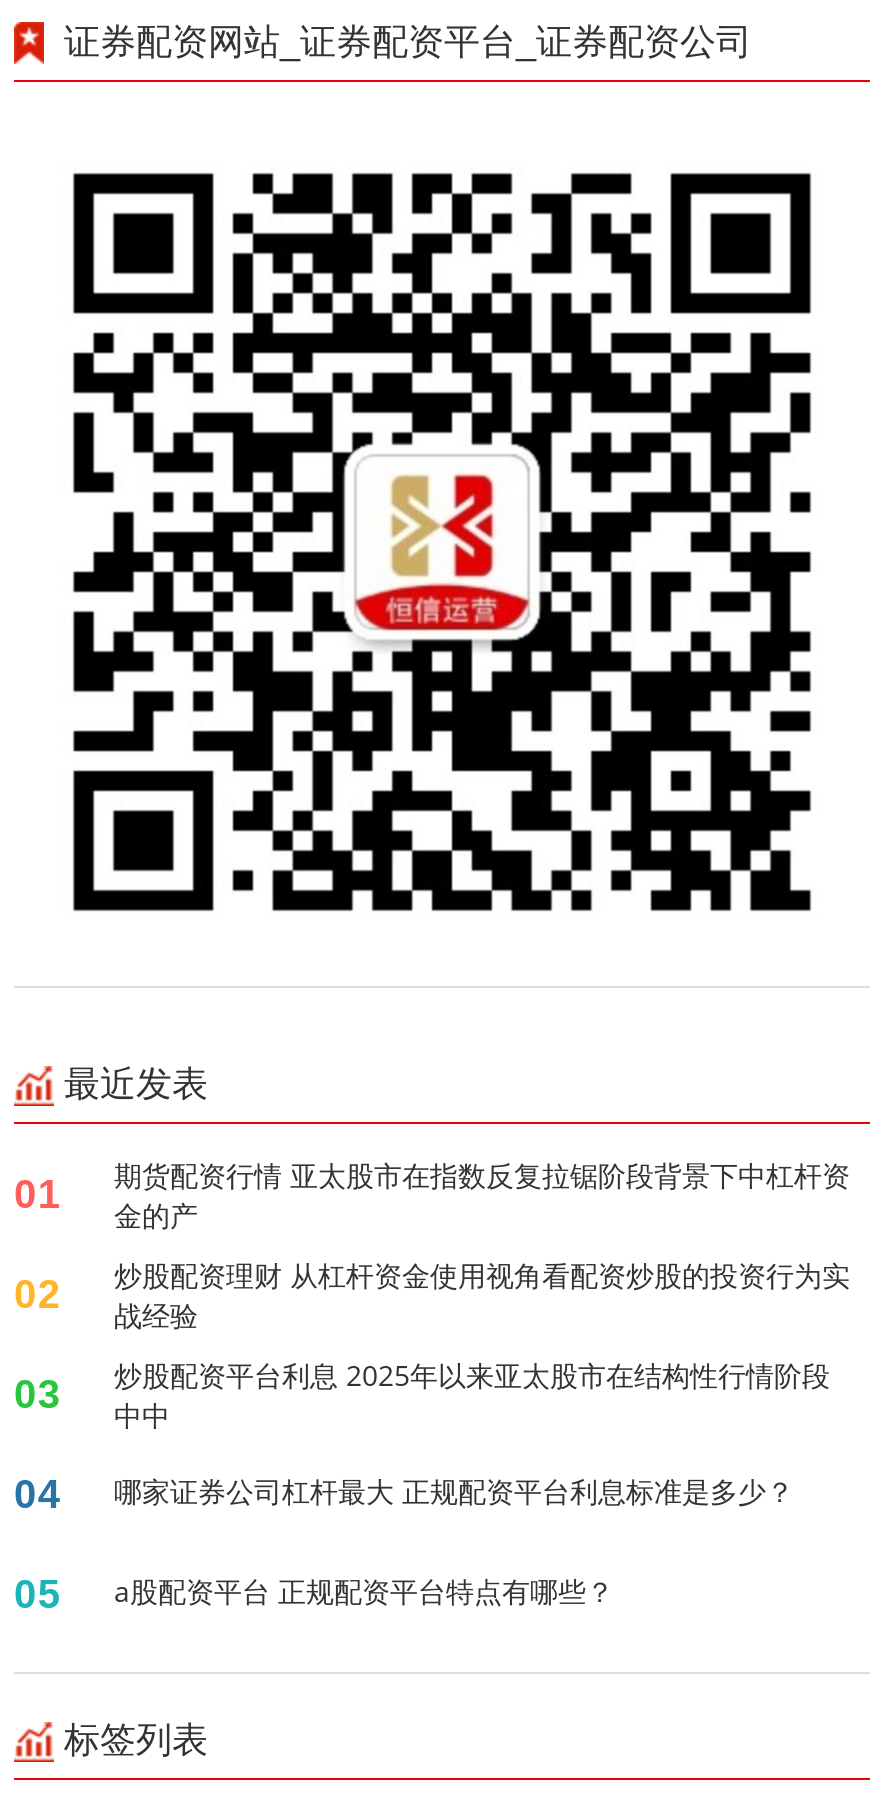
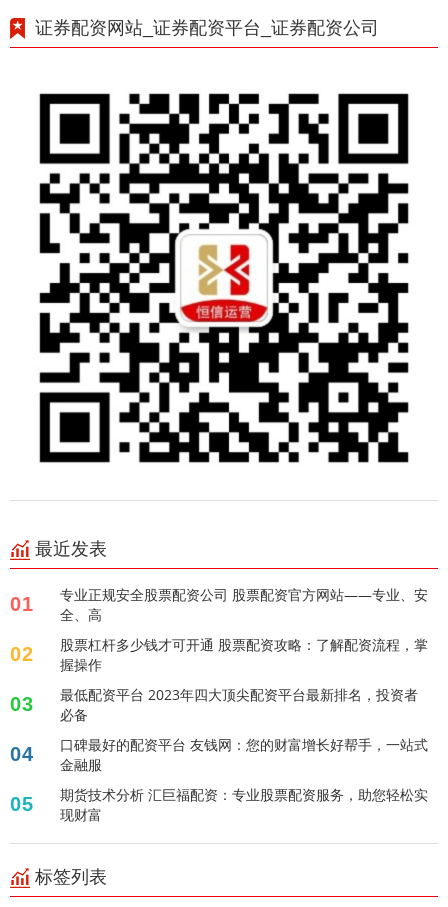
- 期货配资行情 亚太股市在指数反复拉锯阶段背景下中杠杆资
- 金的产
+ 专业正规安全股票配资公司 股票配资官方网站——专业、安
+ 全、高

- 炒股配资理财 从杠杆资金使用视角看配资炒股的投资行为实
- 战经验
+ 股票杠杆多少钱才可开通 股票配资攻略：了解配资流程，掌
+ 握操作

- 炒股配资平台利息 2025年以来亚太股市在结构性行情阶段
- 中中
+ 最低配资平台 2023年四大顶尖配资平台最新排名，投资者
+ 必备

- 哪家证券公司杠杆最大 正规配资平台利息标准是多少？
+ 口碑最好的配资平台 友钱网：您的财富增长好帮手，一站式
+ 金融服

- a股配资平台 正规配资平台特点有哪些？
+ 期货技术分析 汇巨福配资：专业股票配资服务，助您轻松实
+ 现财富
